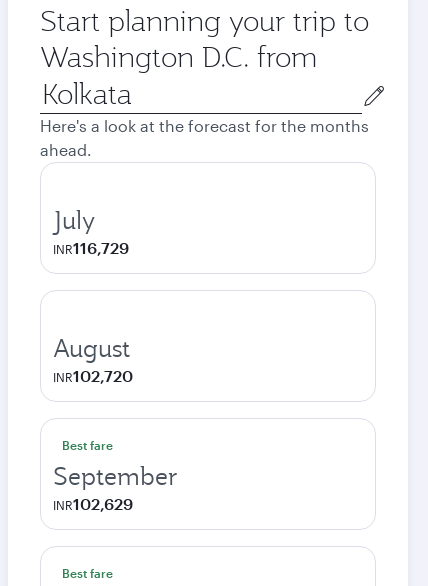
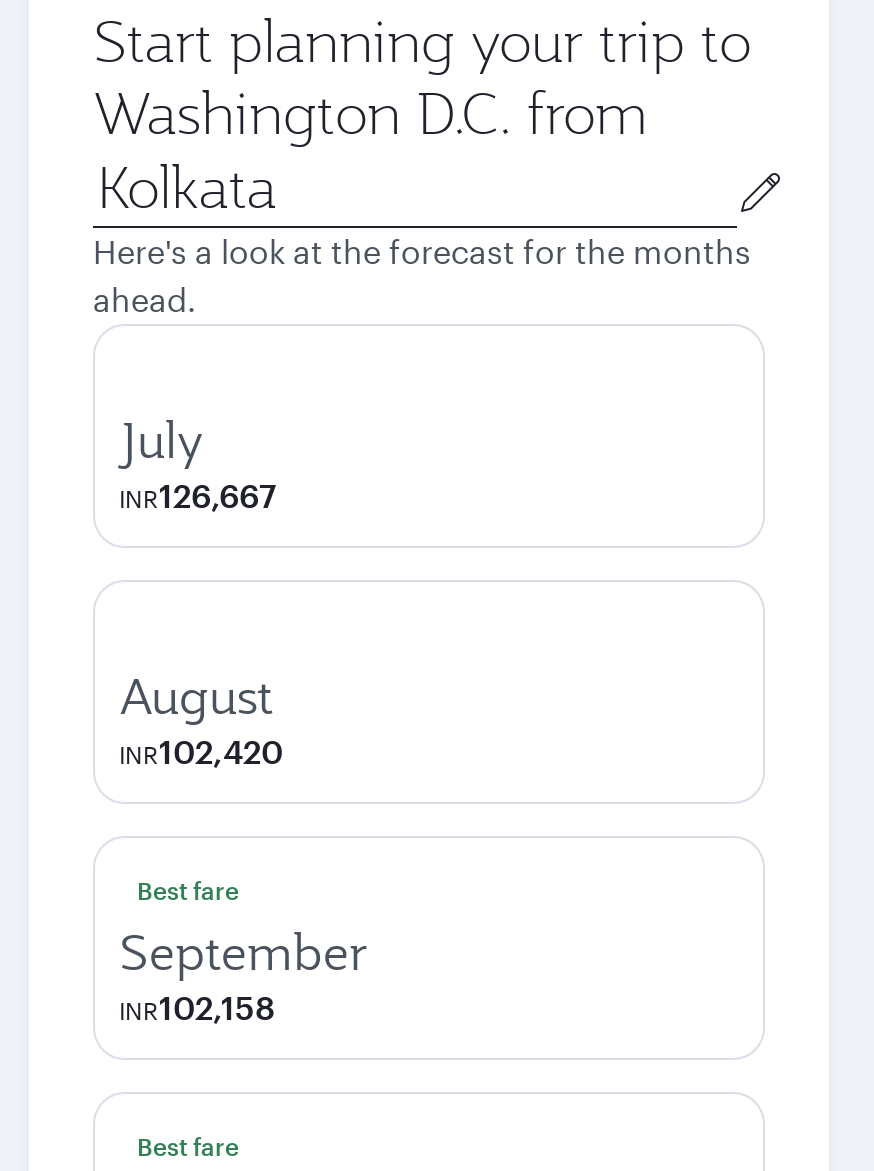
- INR116,729
+ INR126,667

- INR102,720
+ INR102,420

- INR102,629
+ INR102,158
